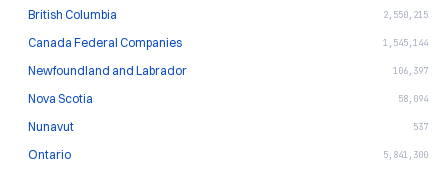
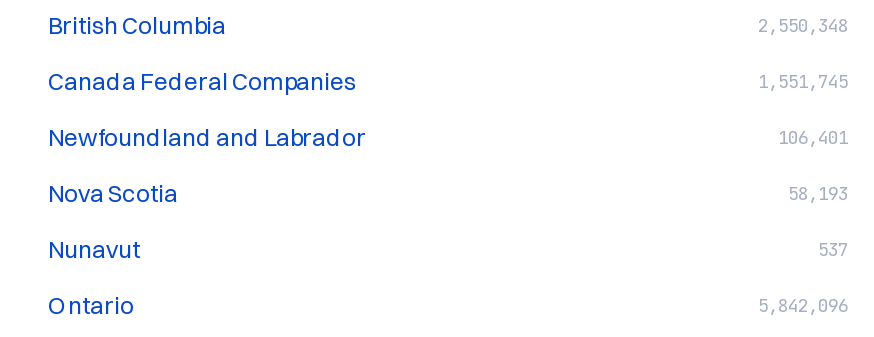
- 2,550,215
+ 2,550,348

- 1,545,144
+ 1,551,745

- 106,397
+ 106,401

- 58,094
+ 58,193

- 5,841,300
+ 5,842,096
